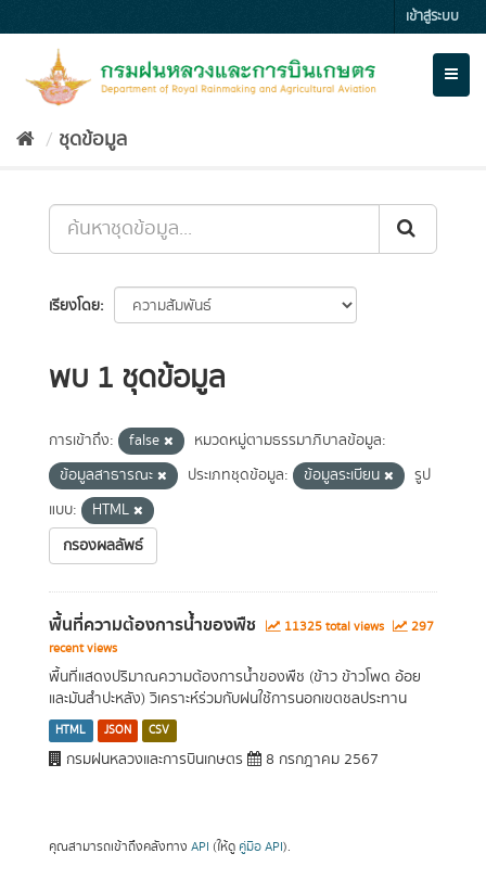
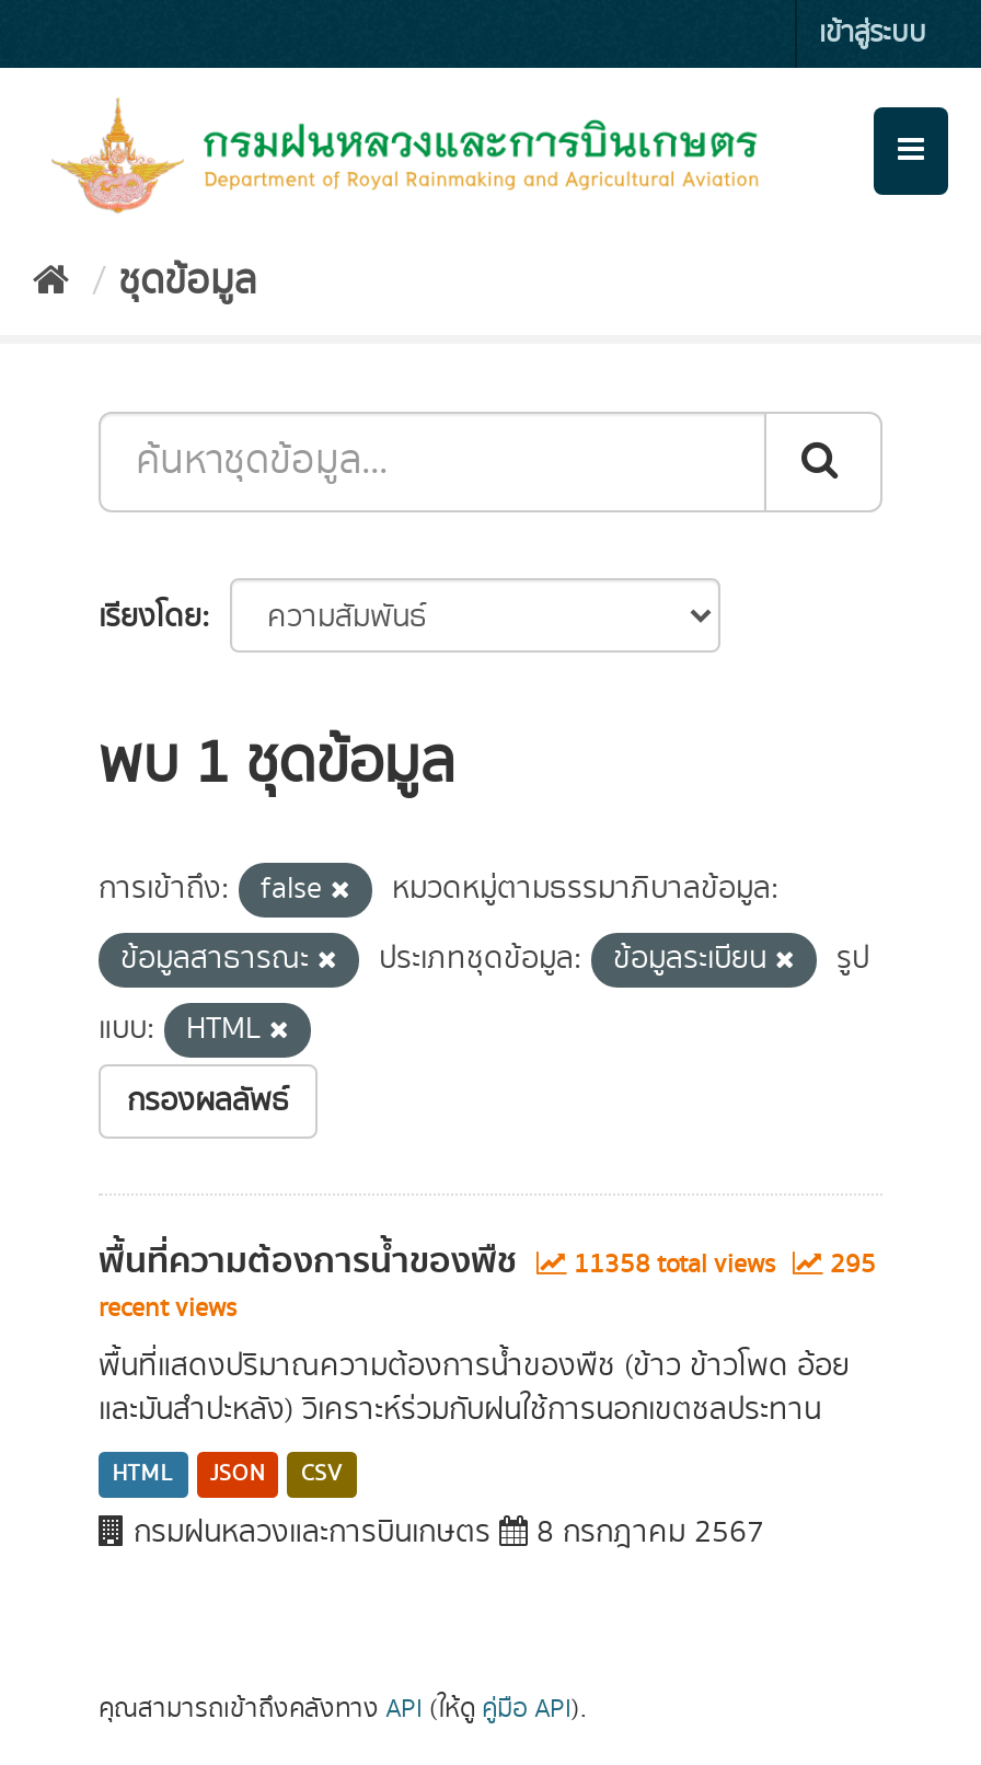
- 11325 total views
+ 11358 total views

- 297
+ 295
